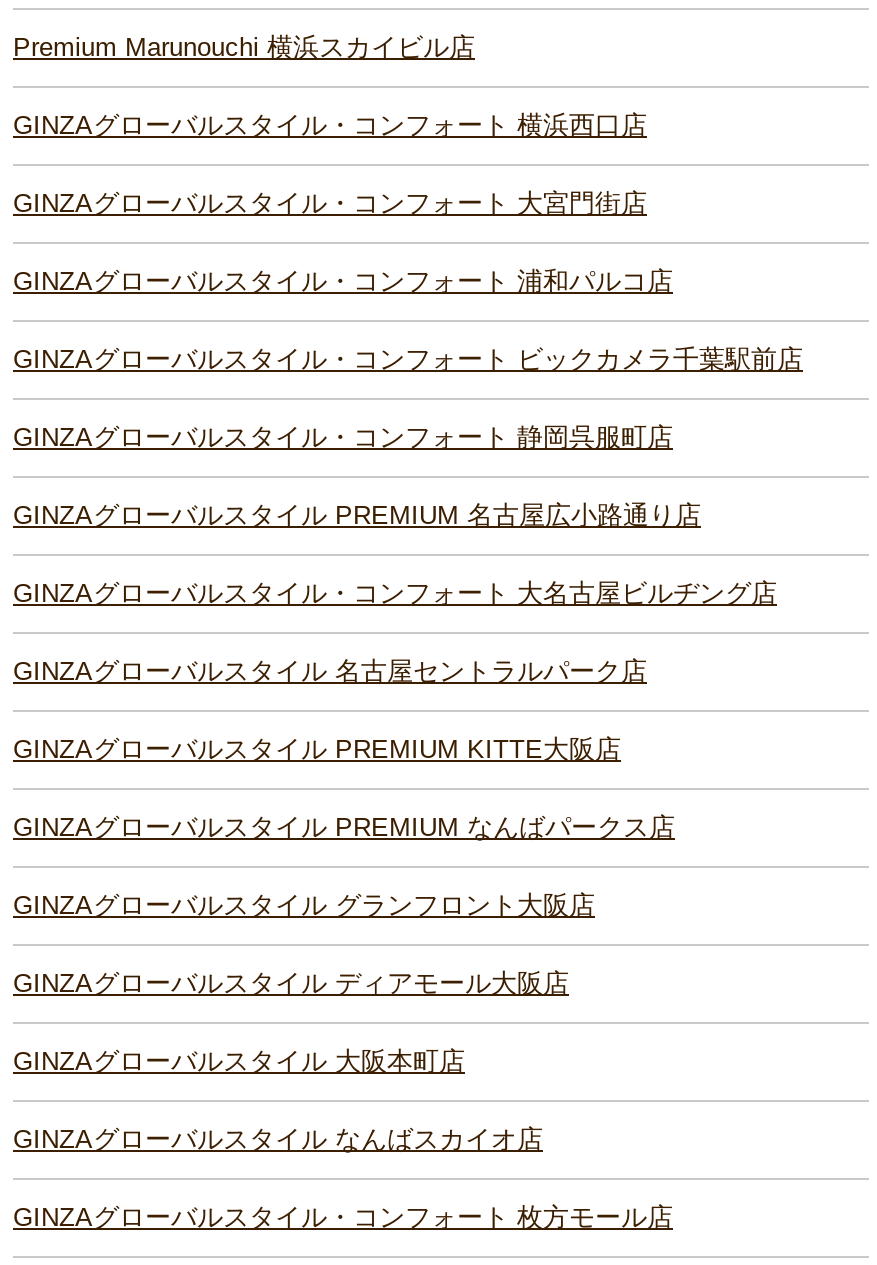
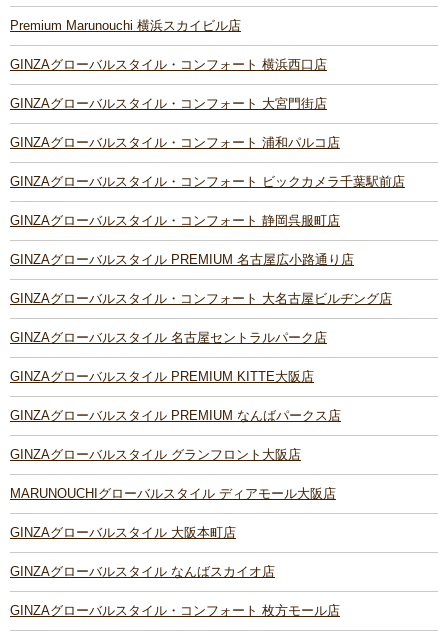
- GINZAグローバルスタイル ディアモール大阪店
+ MARUNOUCHIグローバルスタイル ディアモール大阪店
